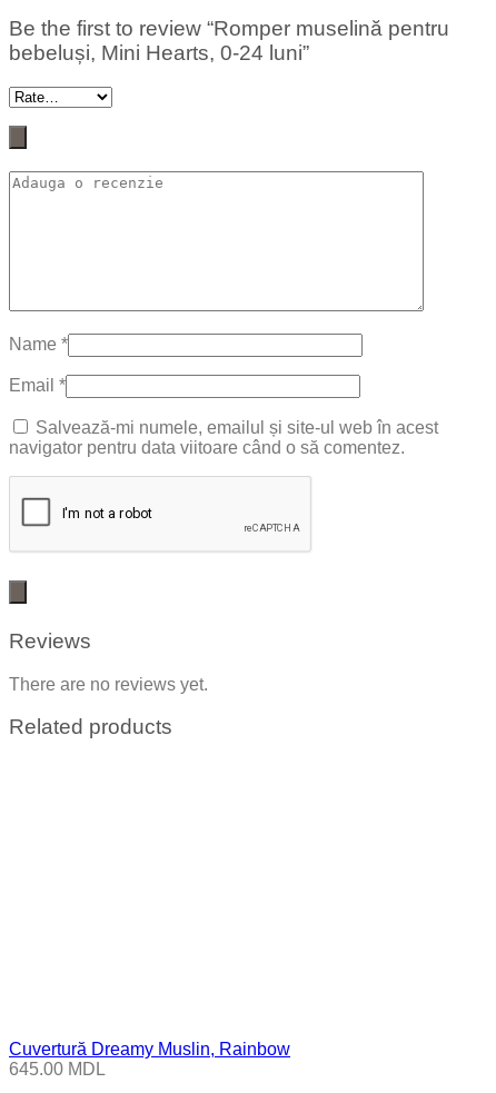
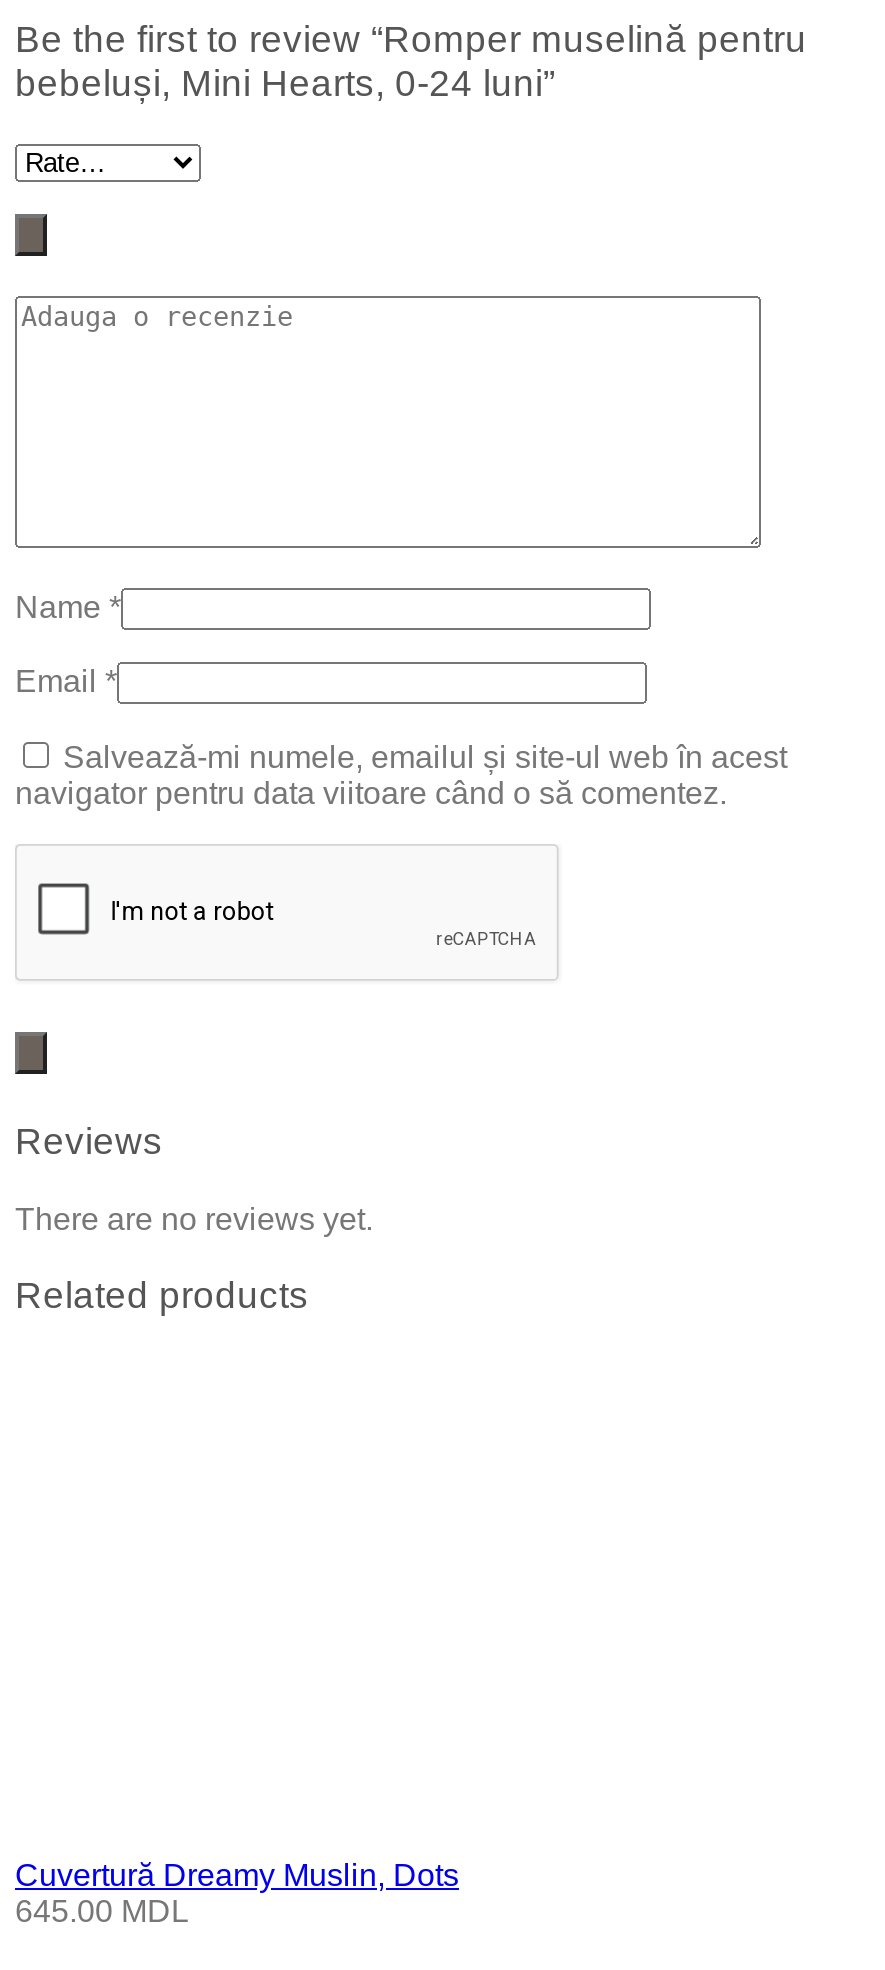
- Cuvertură Dreamy Muslin, Rainbow
+ Cuvertură Dreamy Muslin, Dots
